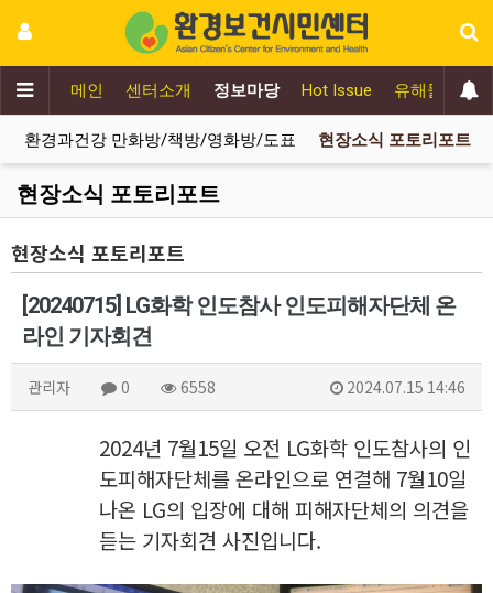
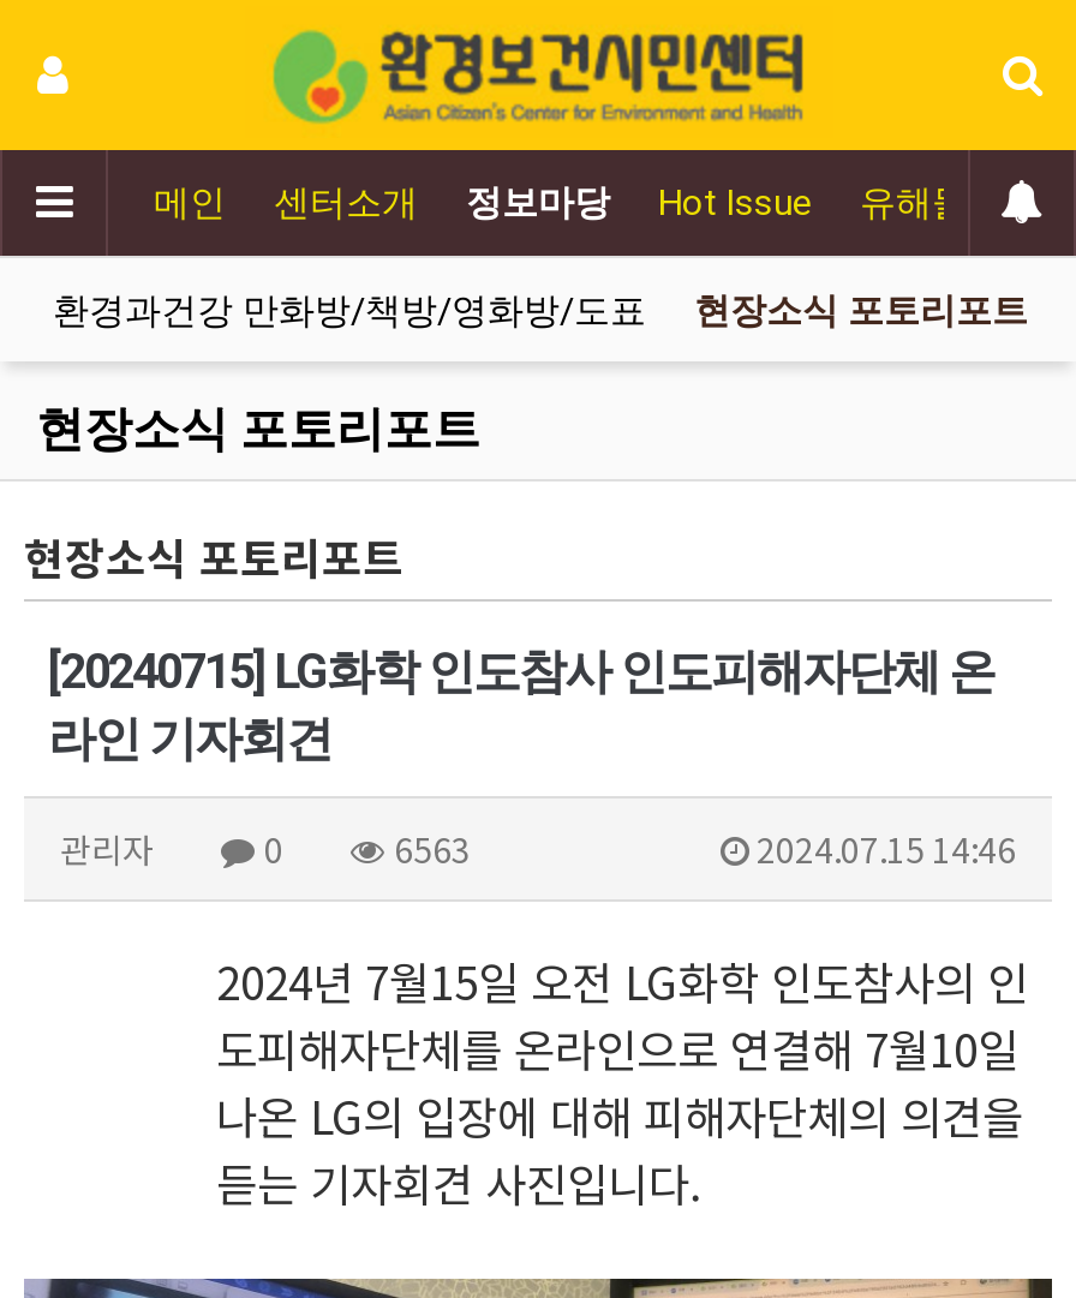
- 0 6558
+ 0 6563
